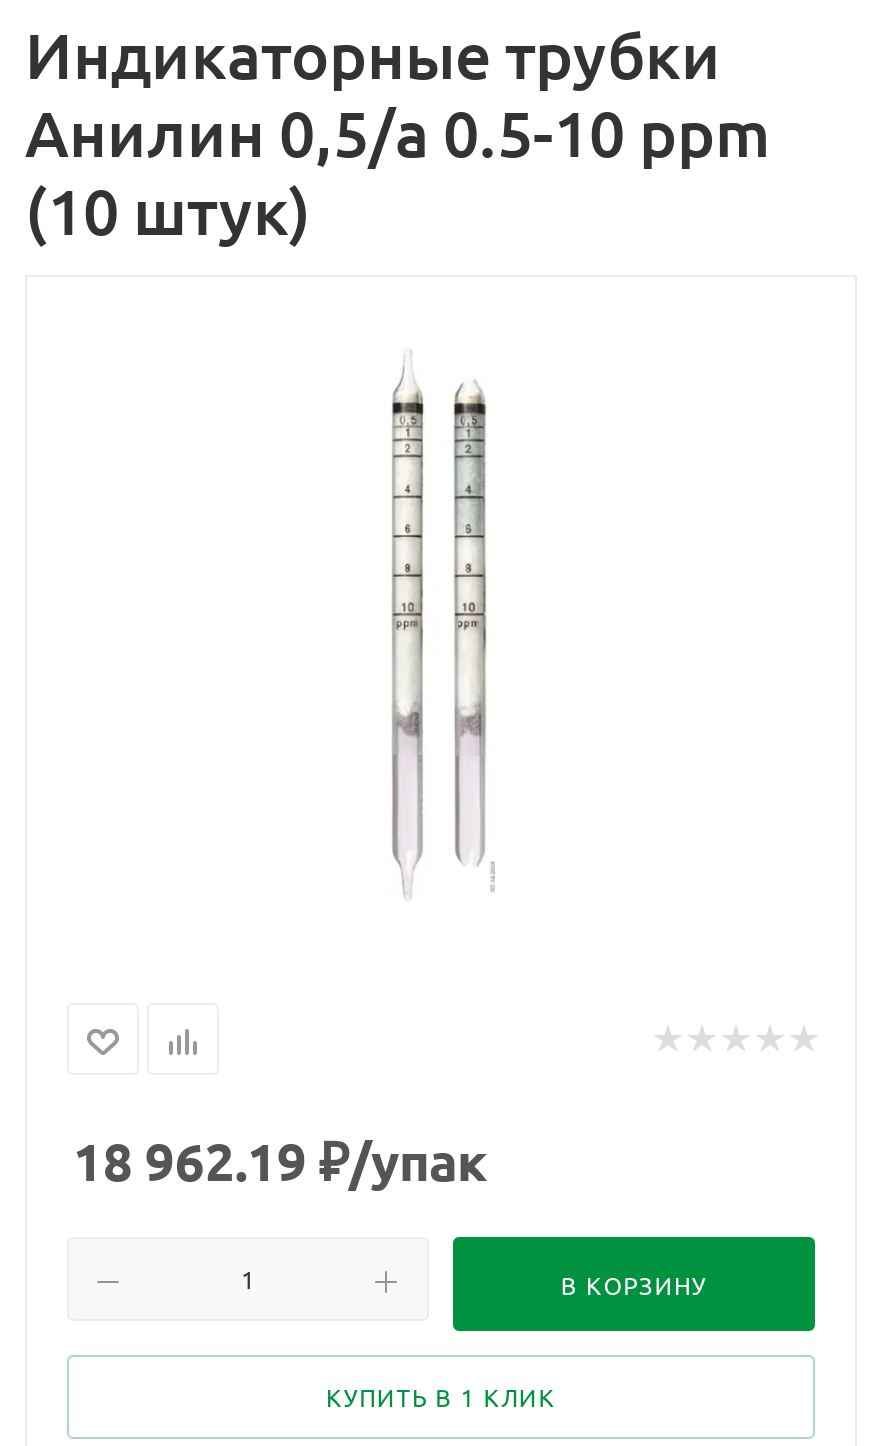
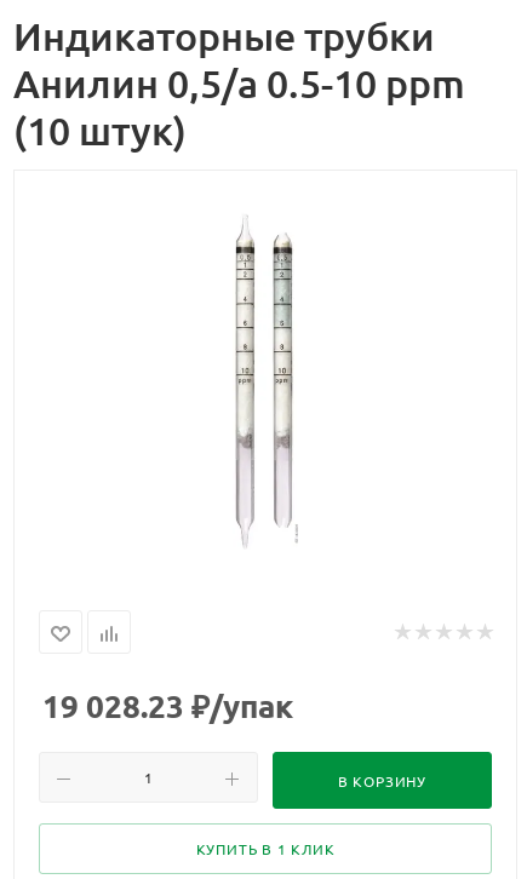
- 18 962.19 ₽/упак
+ 19 028.23 ₽/упак
